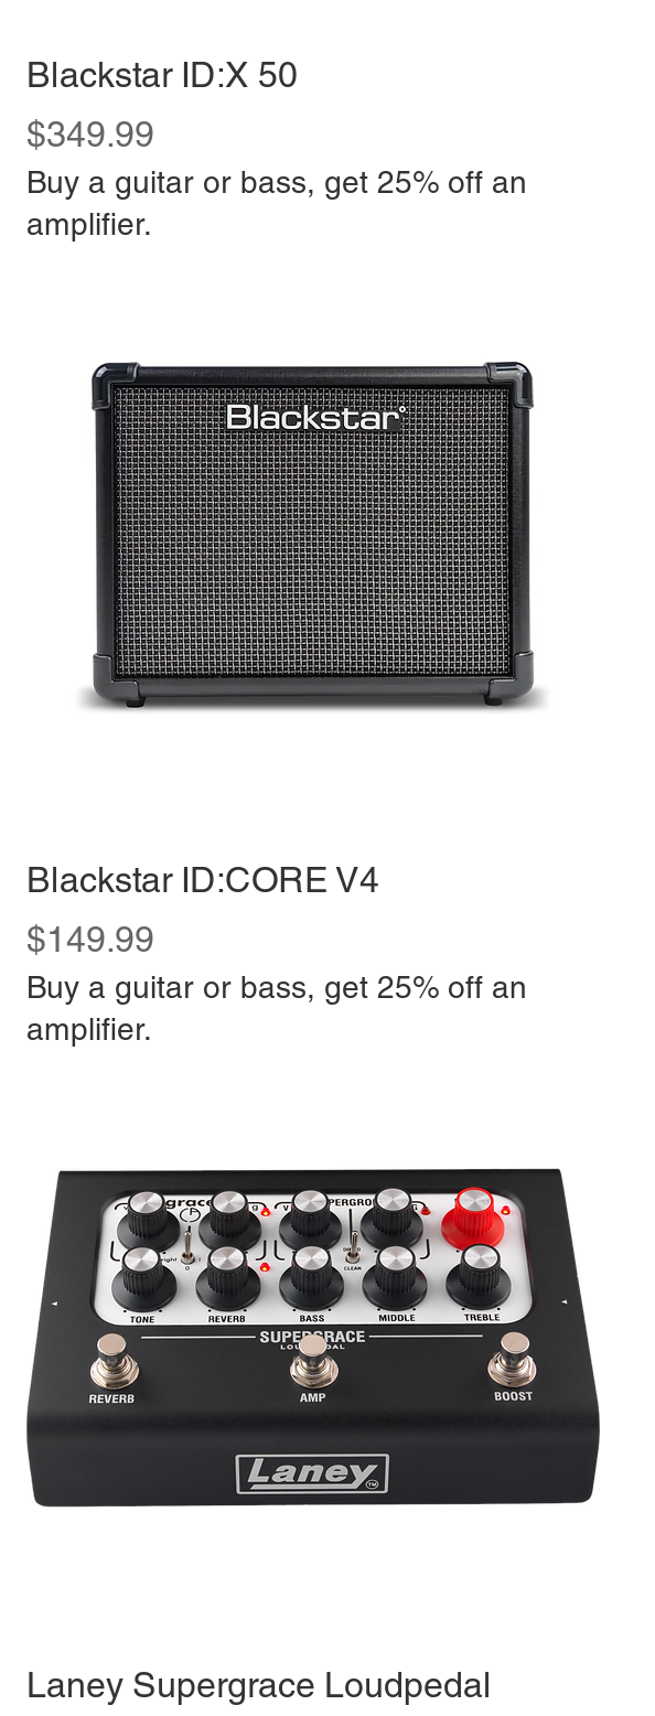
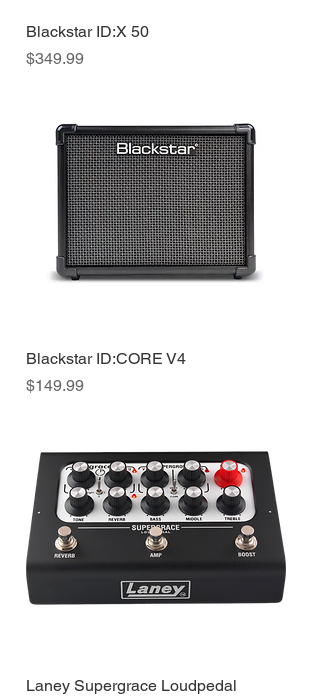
- Buy a guitar or bass, get 25% off an
- amplifier.

- Buy a guitar or bass, get 25% off an
- amplifier.
